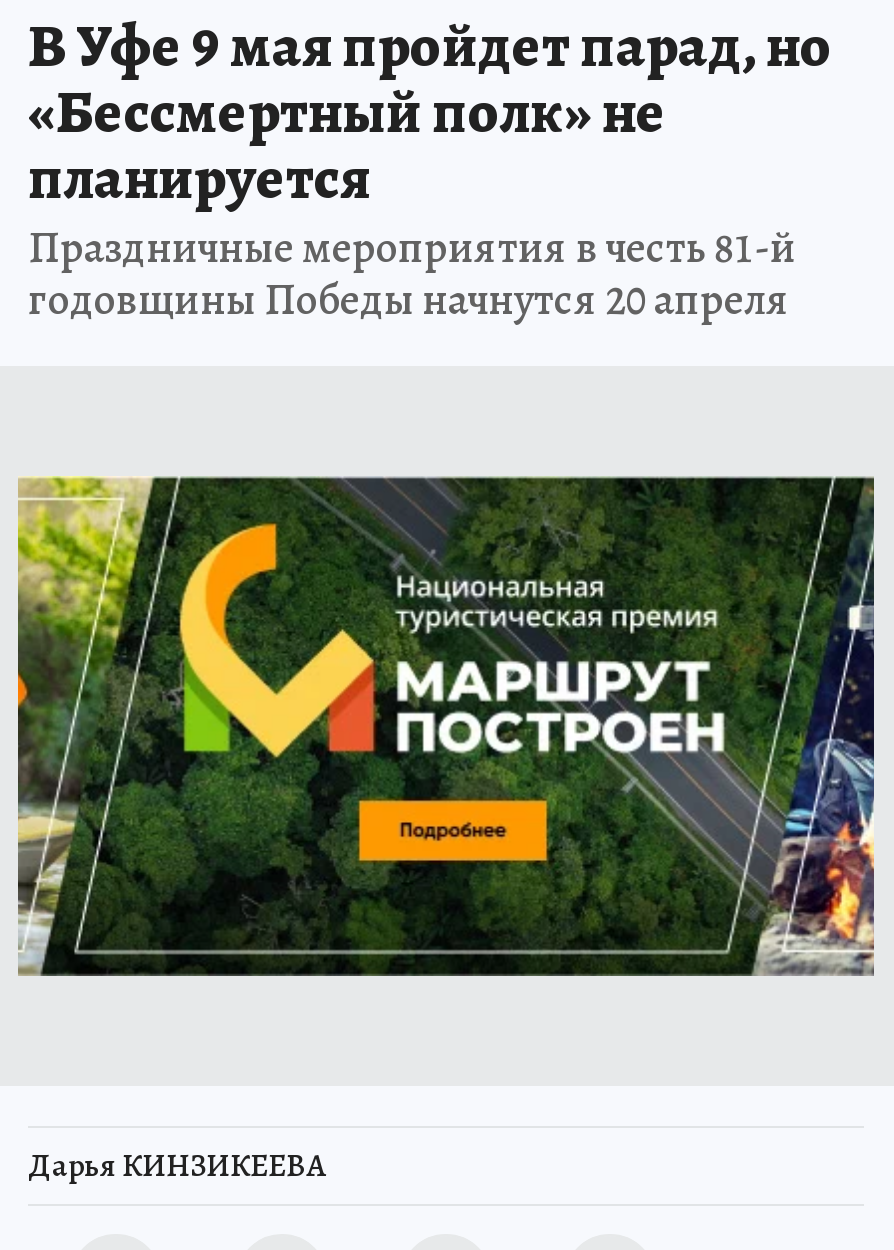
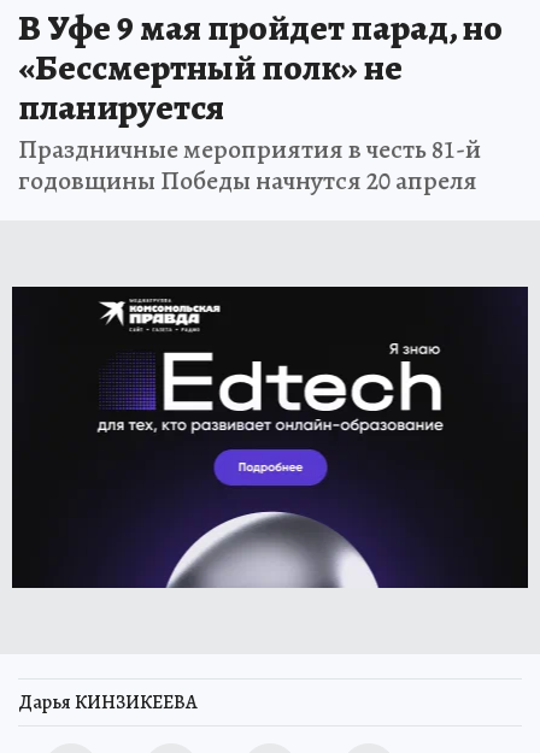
- [image]
+ [image]
